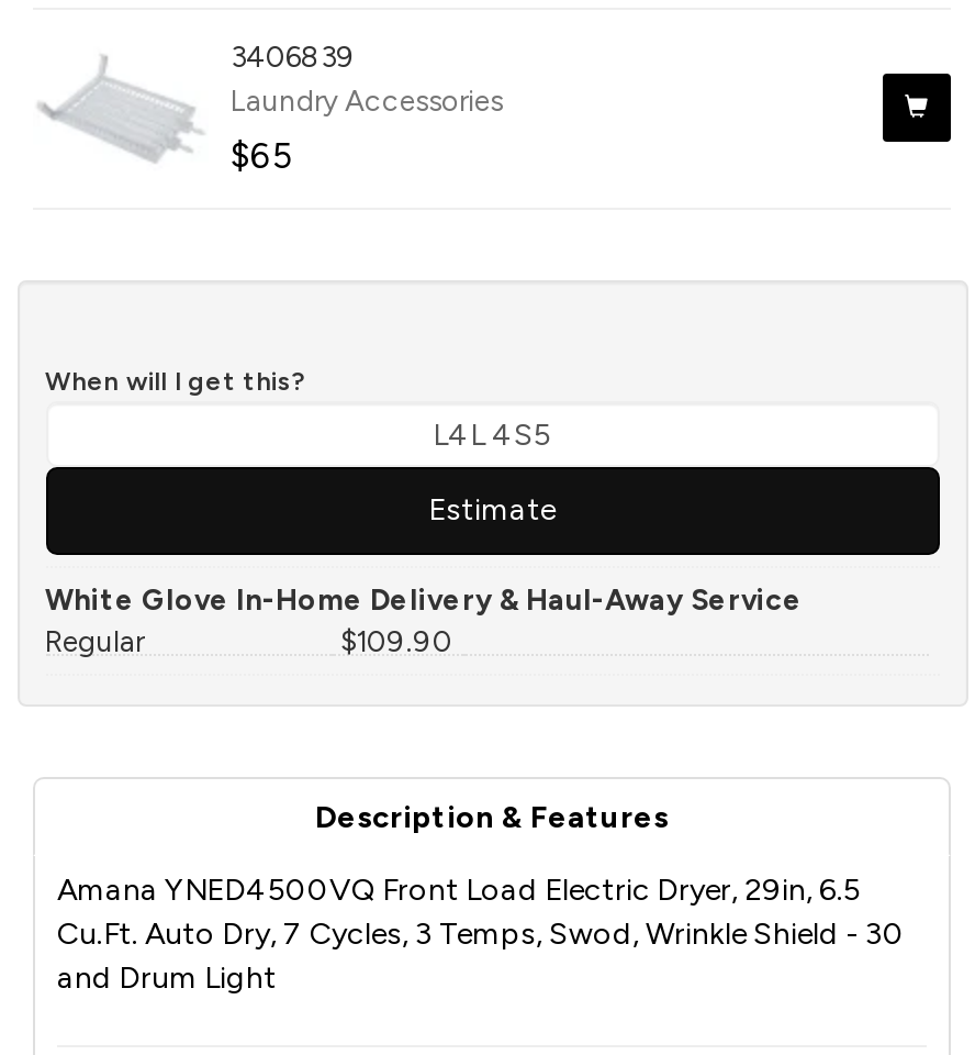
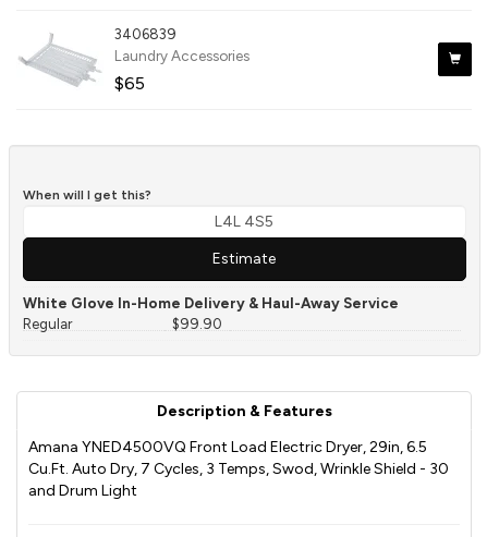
- $109.90
+ $99.90
